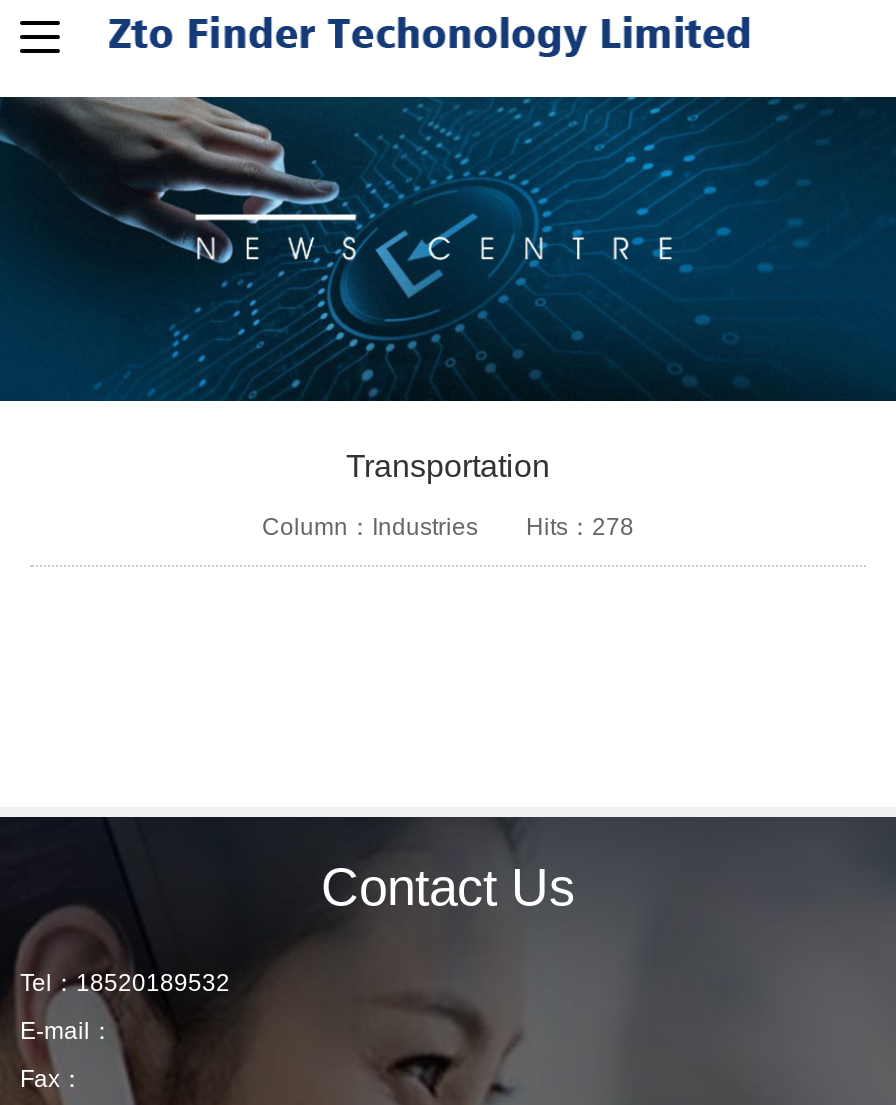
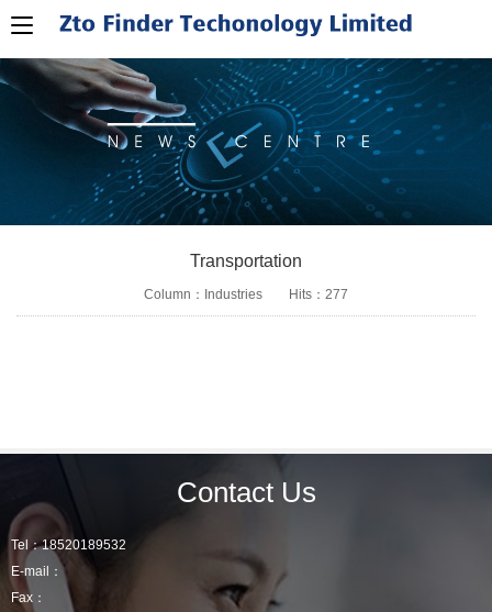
- Column：Industries Hits：278
+ Column：Industries Hits：277
